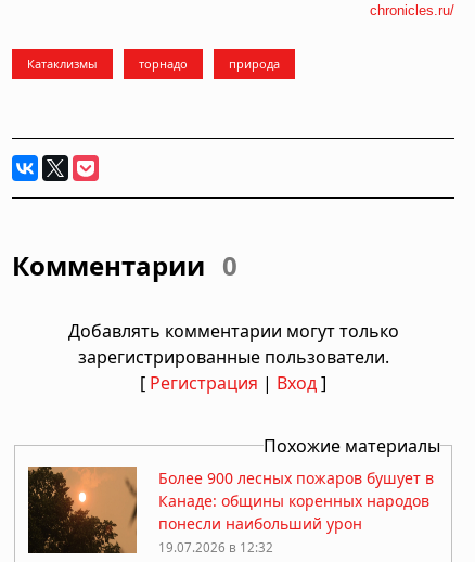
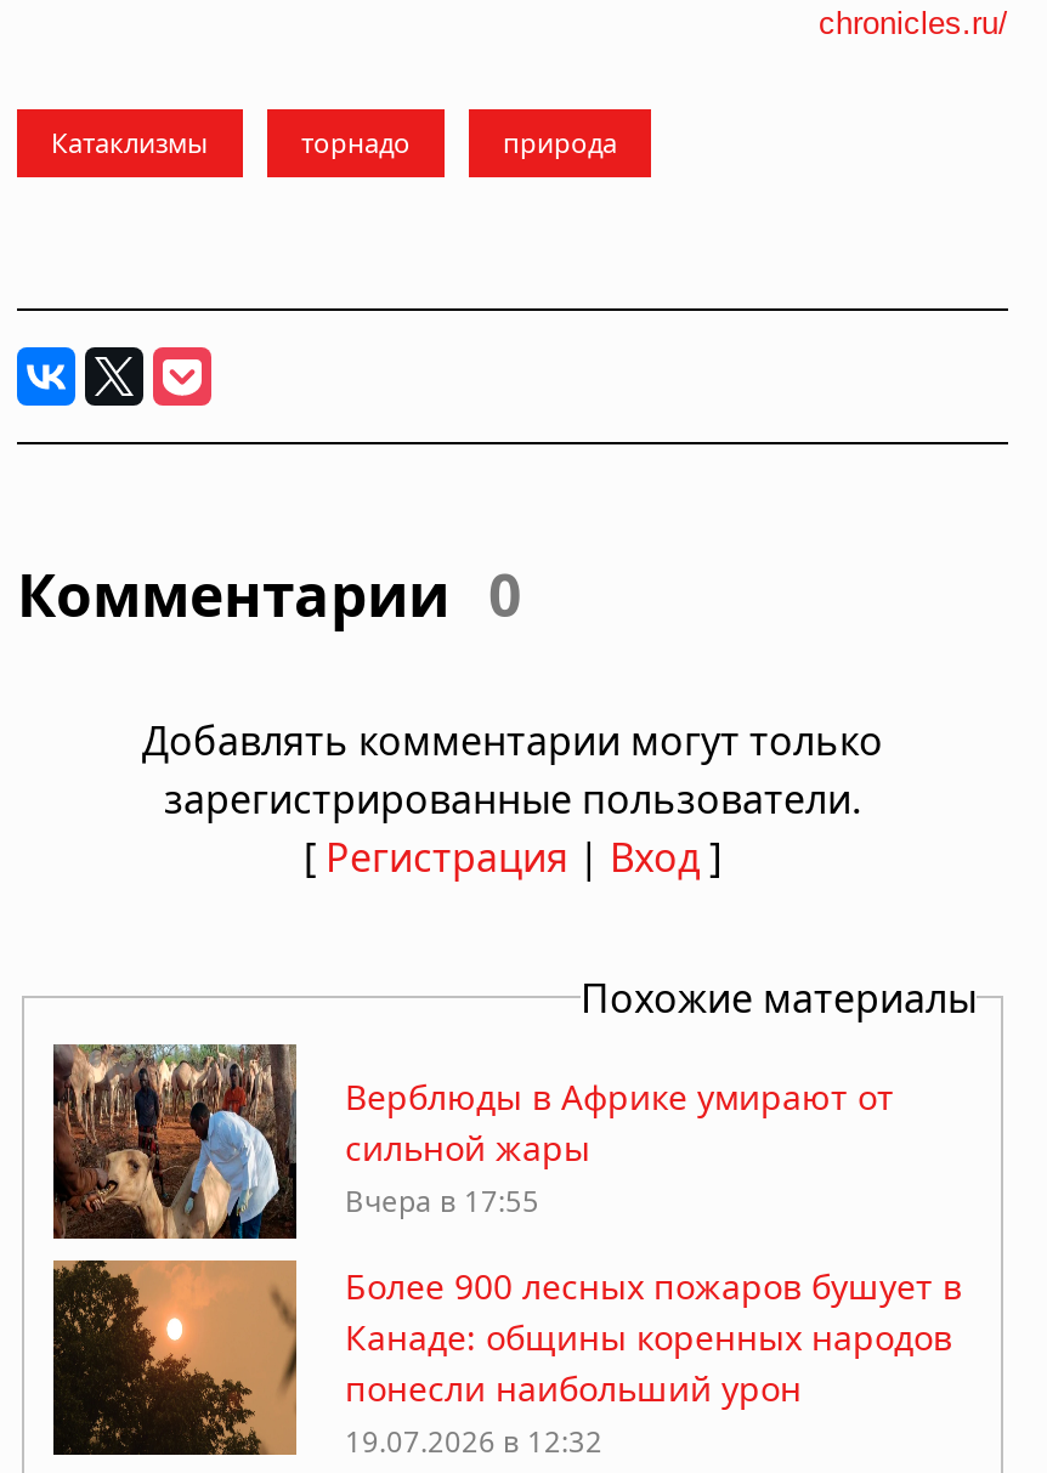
+ [image]
+ Верблюды в Африке умирают от
+ сильной жары
+ Вчера в 17:55
